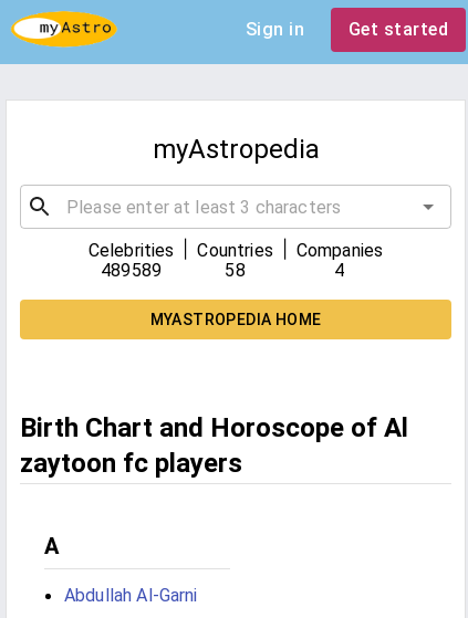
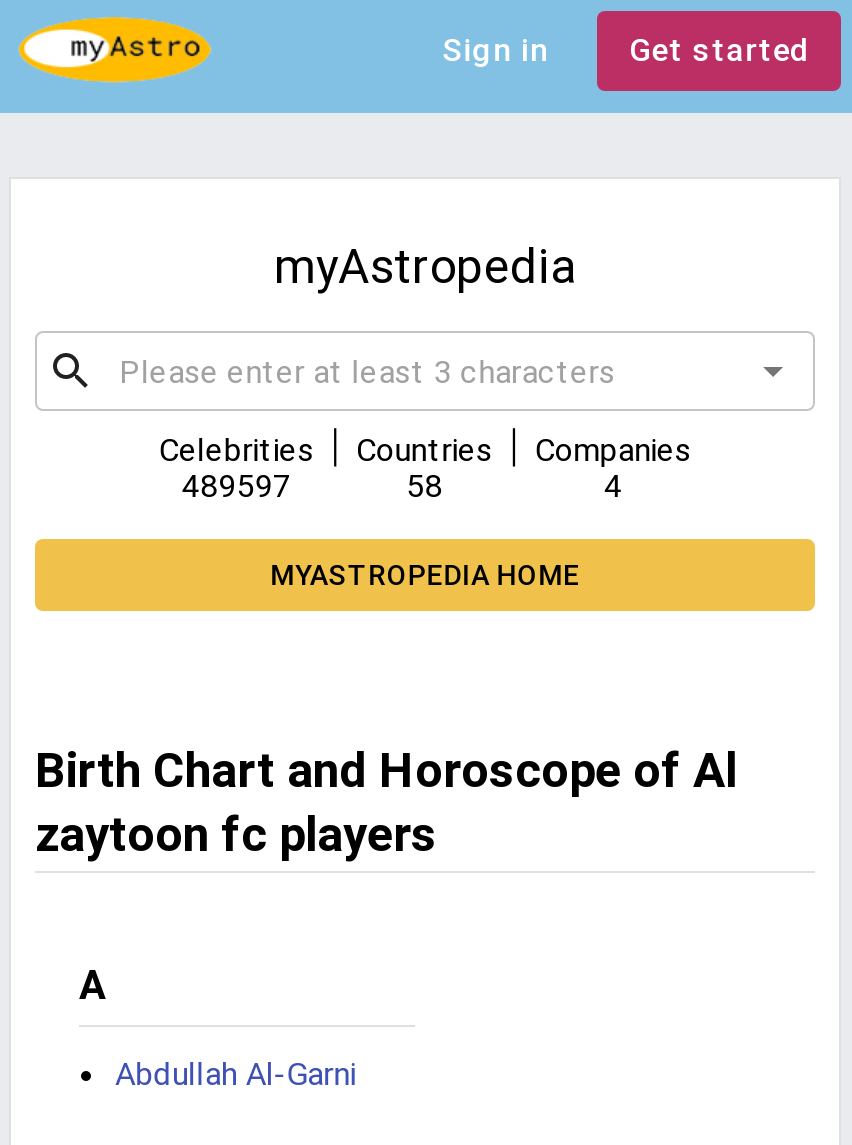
- 489589
+ 489597
